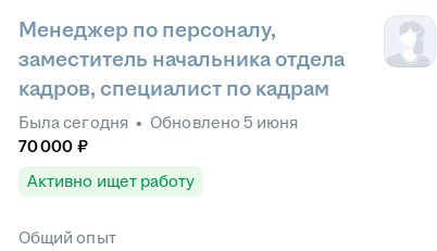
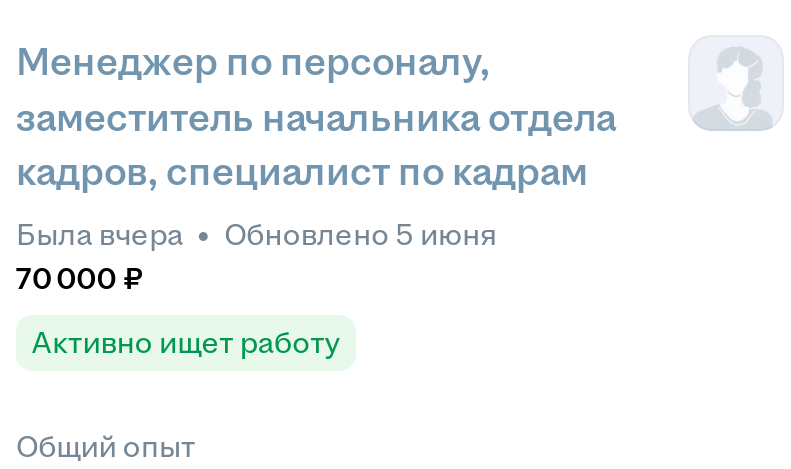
- Была сегодня • Обновлено 5 июня
+ Была вчера • Обновлено 5 июня
